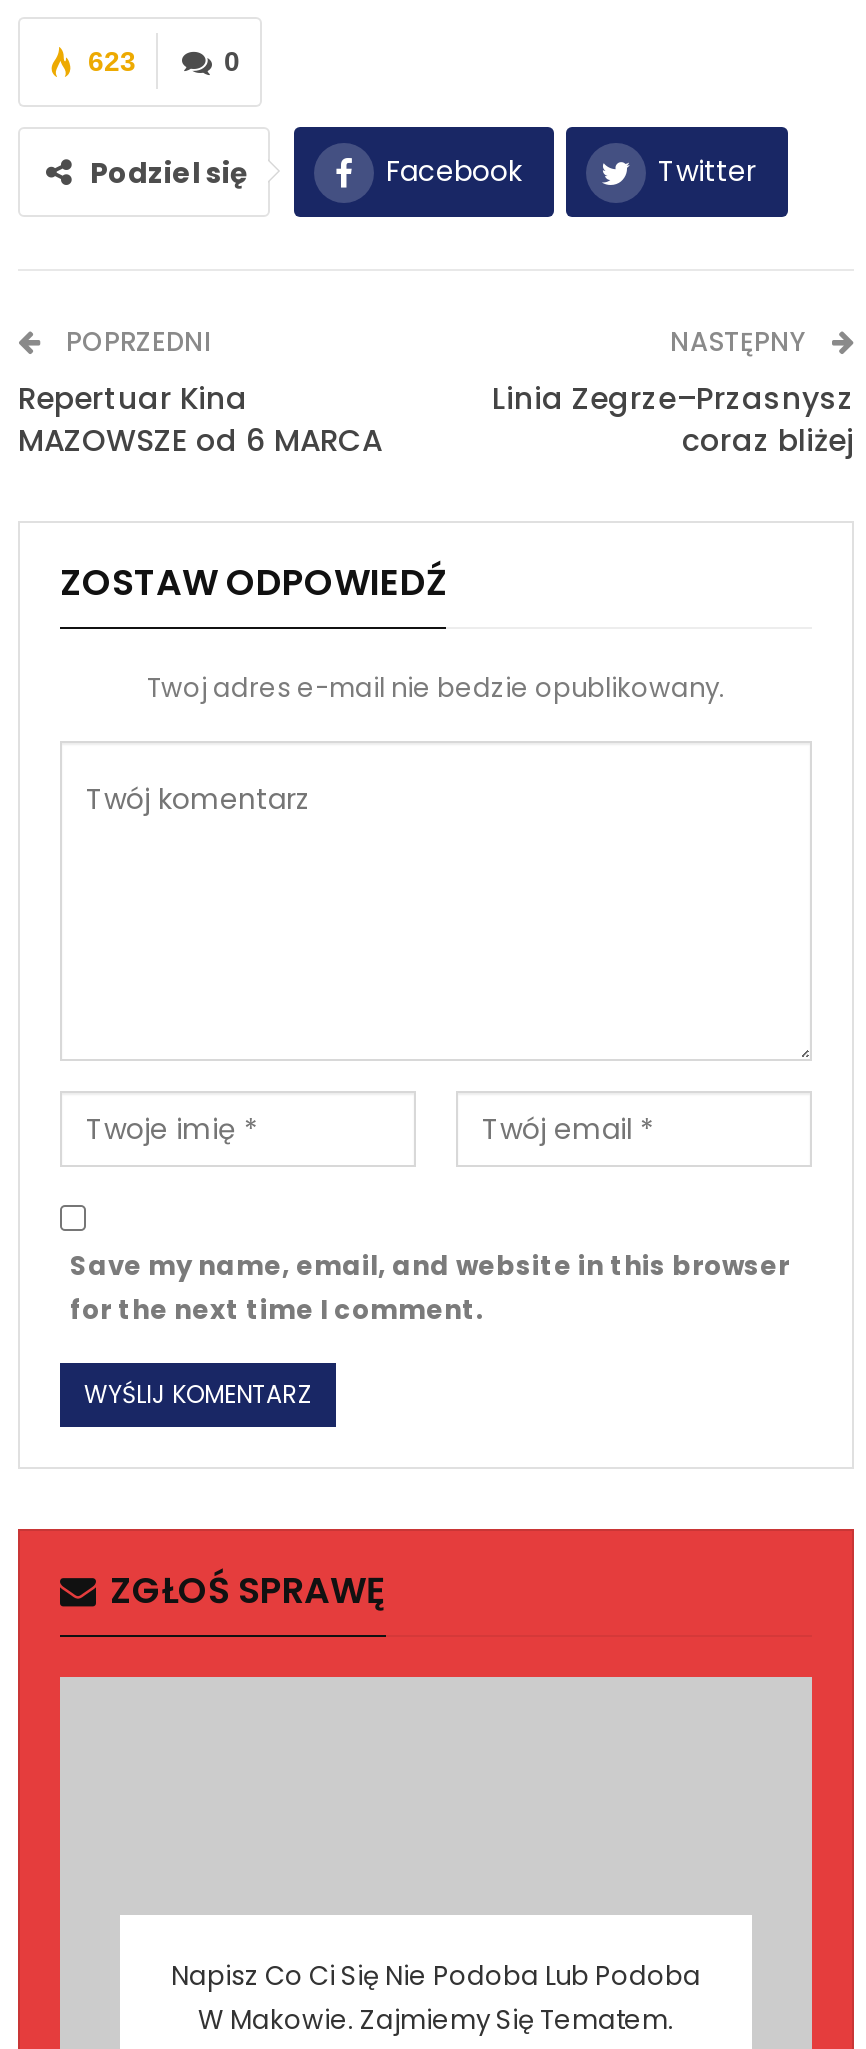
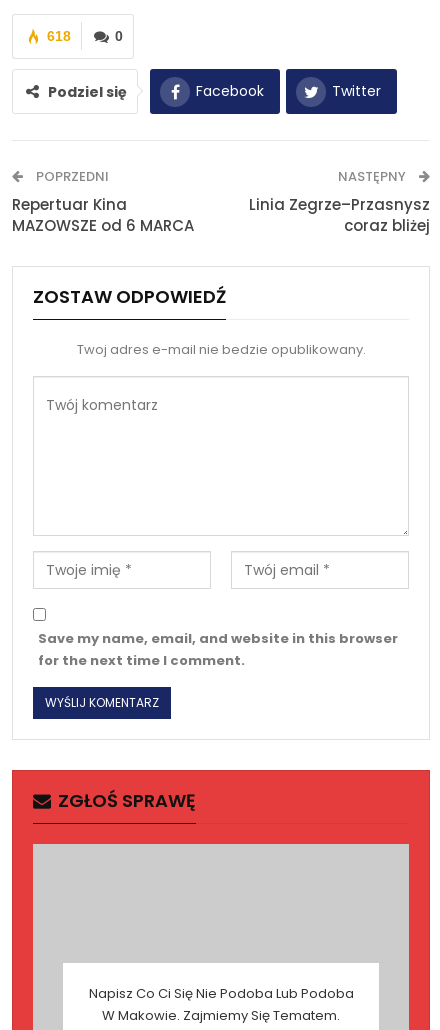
- 623
+ 618
